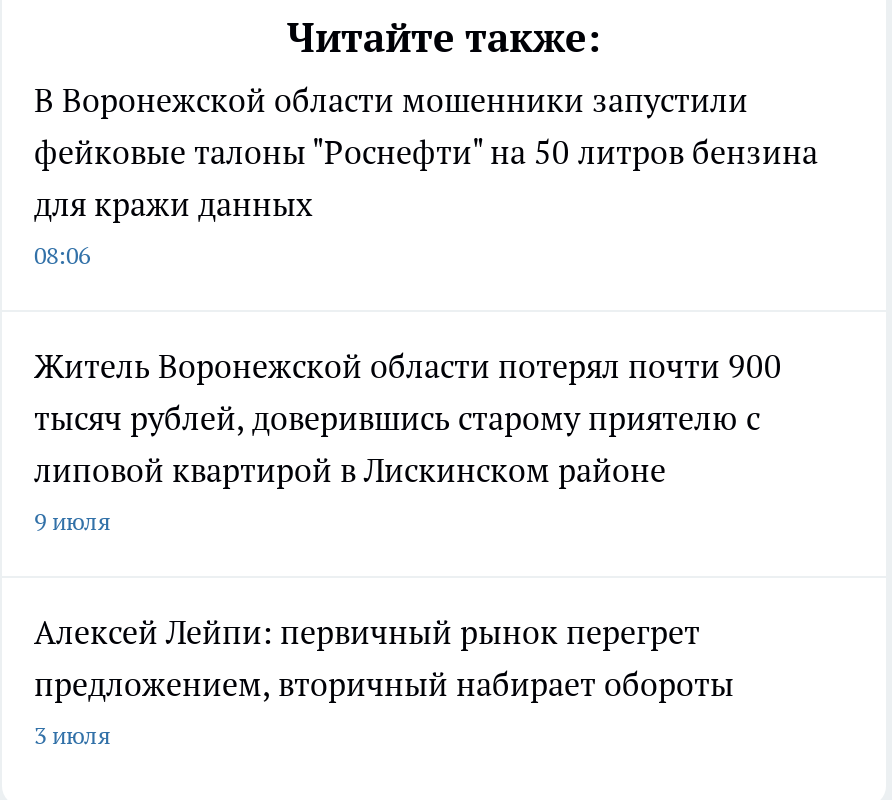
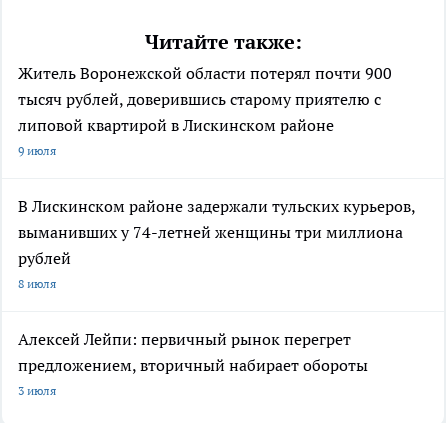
- В Воронежской области мошенники запустили
- фейковые талоны "Роснефти" на 50 литров бензина
- для кражи данных
- 08:06

moved up: Житель Воронежской области потерял почти 900 | тысяч рублей, доверившись старому приятелю с | липовой квартирой в Лискинском районе | 9 июля

+ В Лискинском районе задержали тульских курьеров,
+ выманивших у 74-летней женщины три миллиона
+ рублей
+ 8 июля
